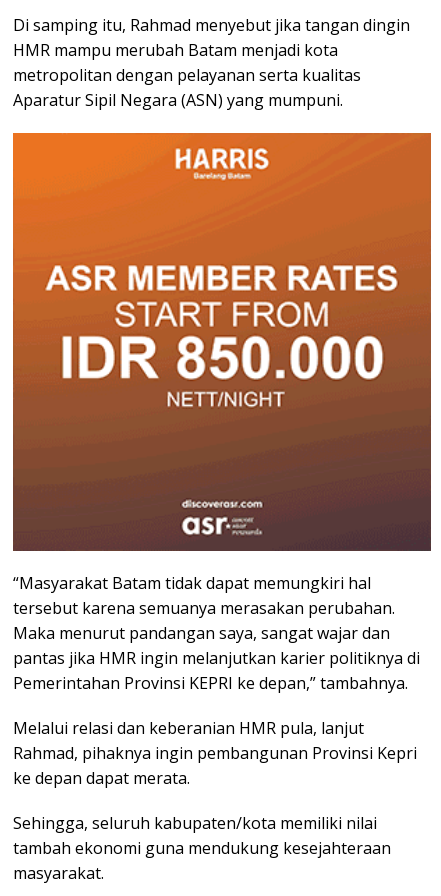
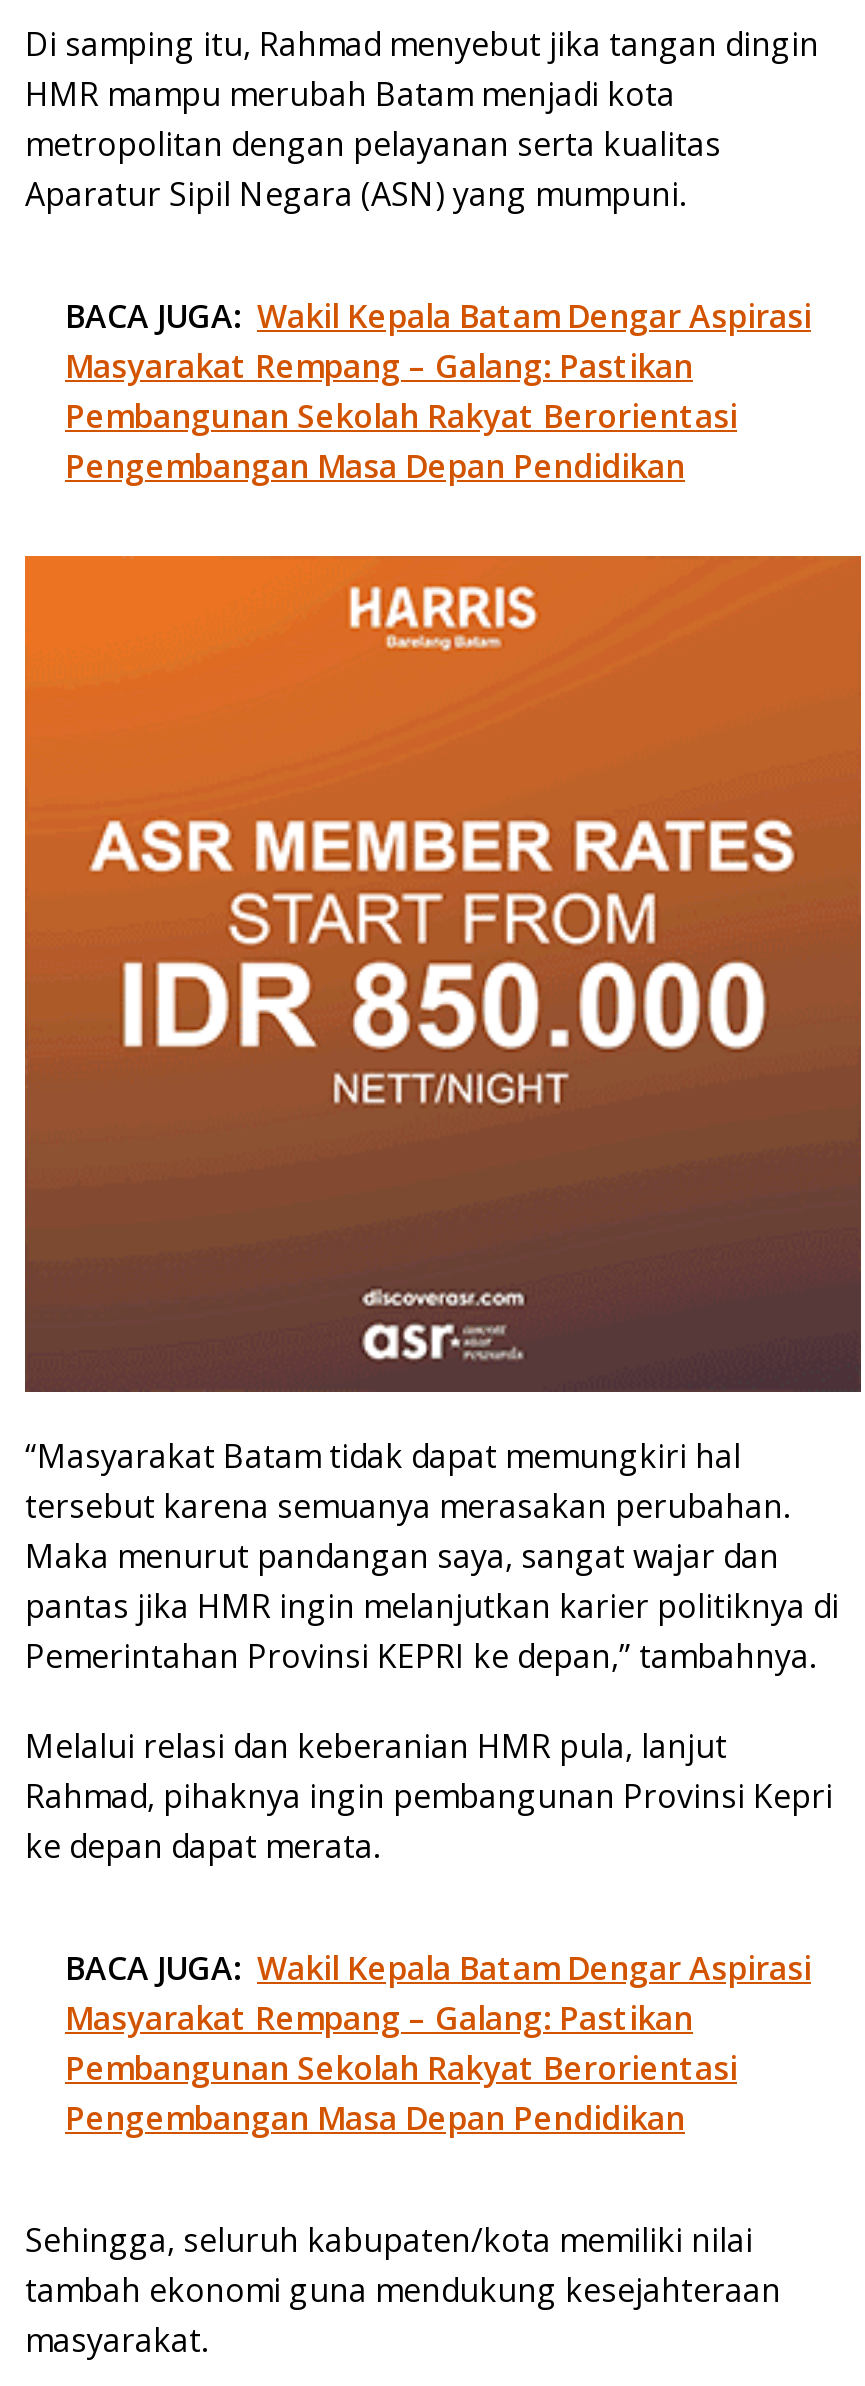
+ BACA JUGA: Wakil Kepala Batam Dengar Aspirasi
+ Masyarakat Rempang – Galang: Pastikan
+ Pembangunan Sekolah Rakyat Berorientasi
+ Pengembangan Masa Depan Pendidikan

+ BACA JUGA: Wakil Kepala Batam Dengar Aspirasi
+ Masyarakat Rempang – Galang: Pastikan
+ Pembangunan Sekolah Rakyat Berorientasi
+ Pengembangan Masa Depan Pendidikan
